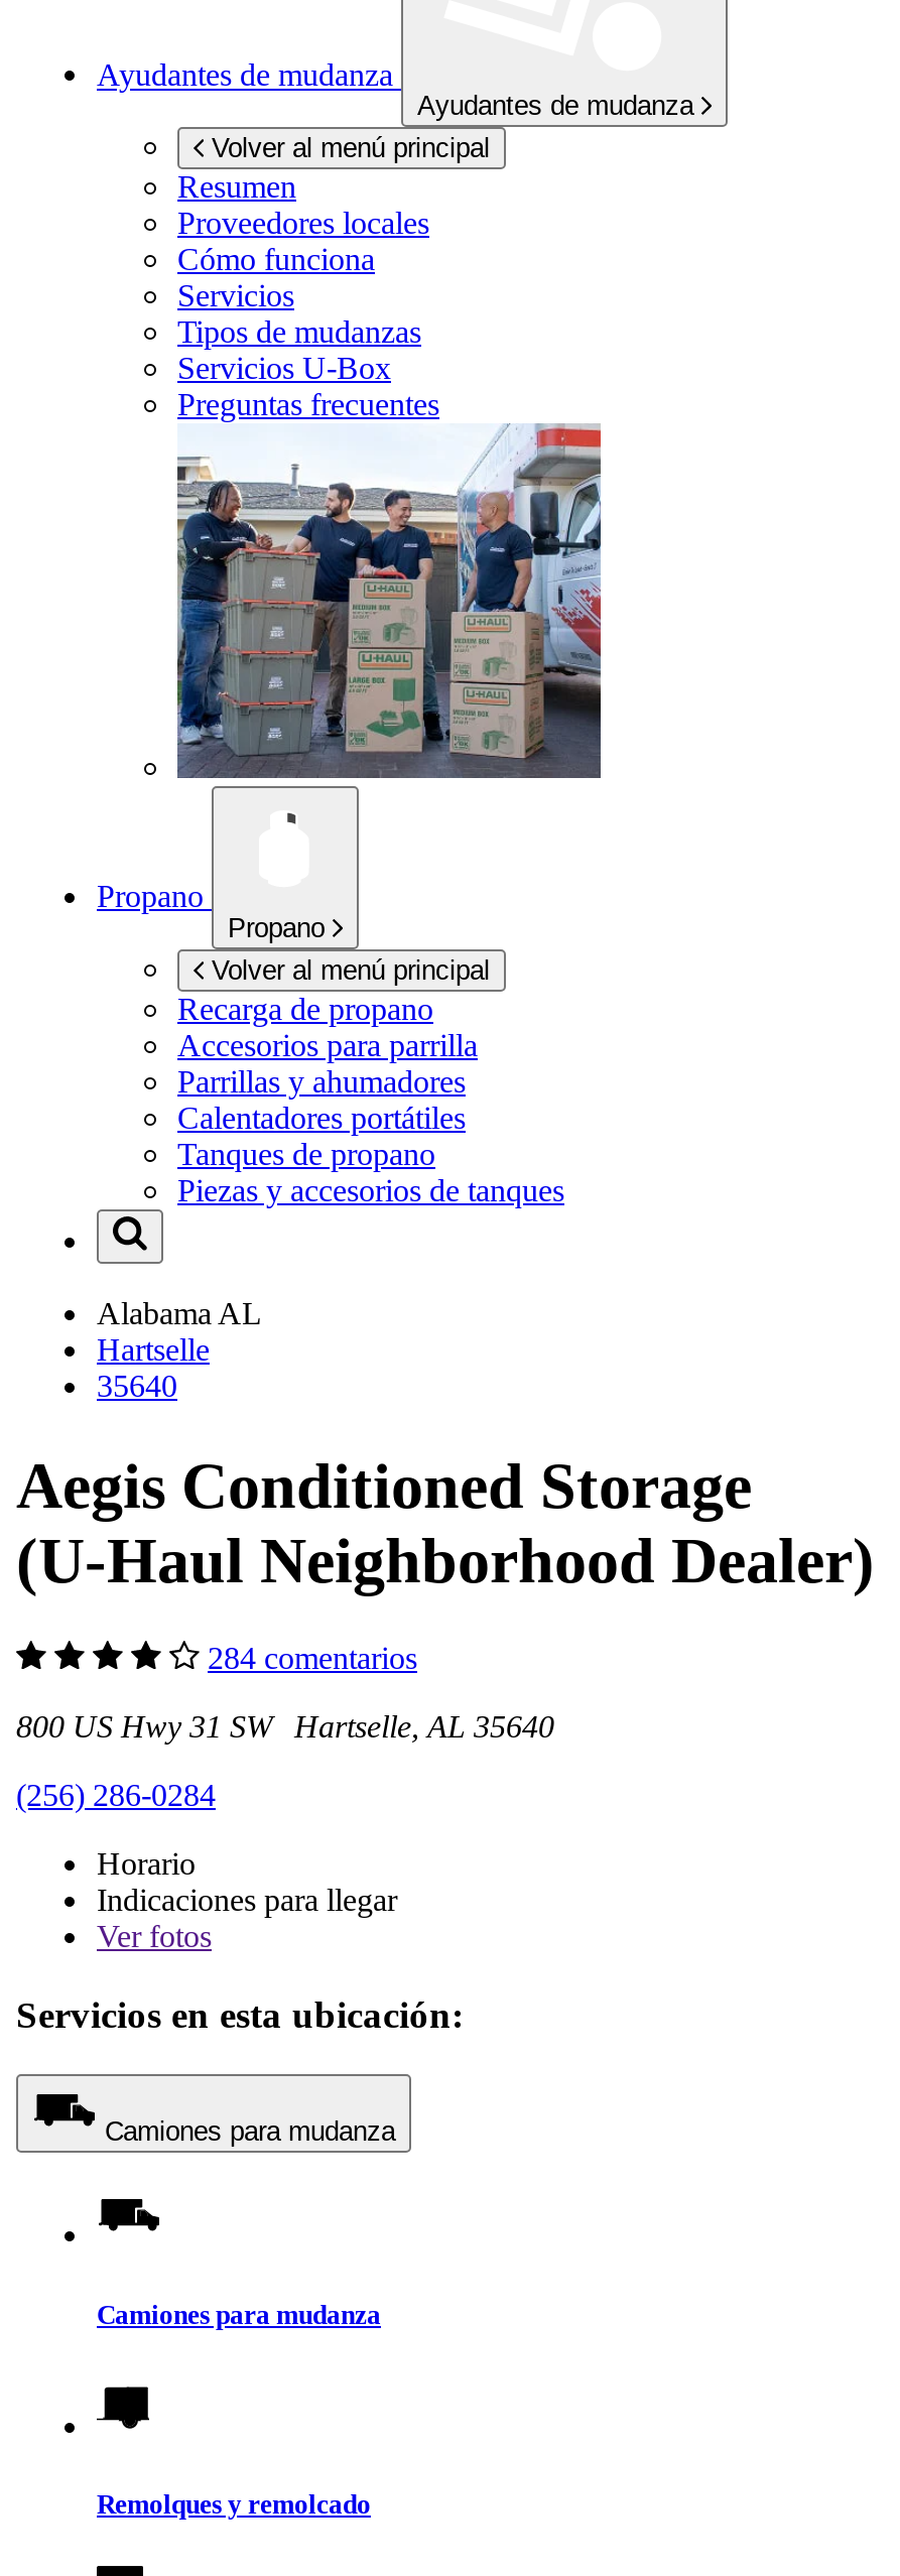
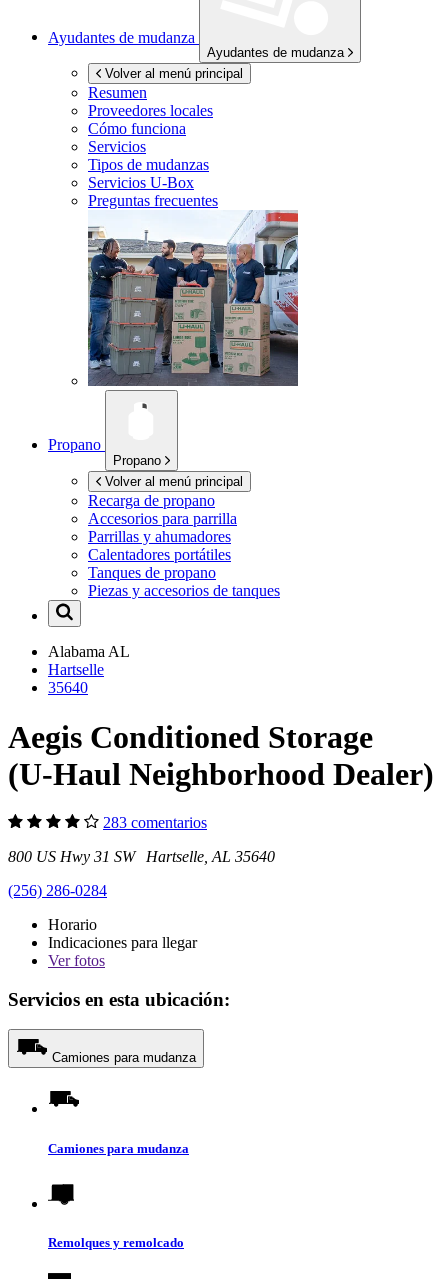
- 284 comentarios
+ 283 comentarios
